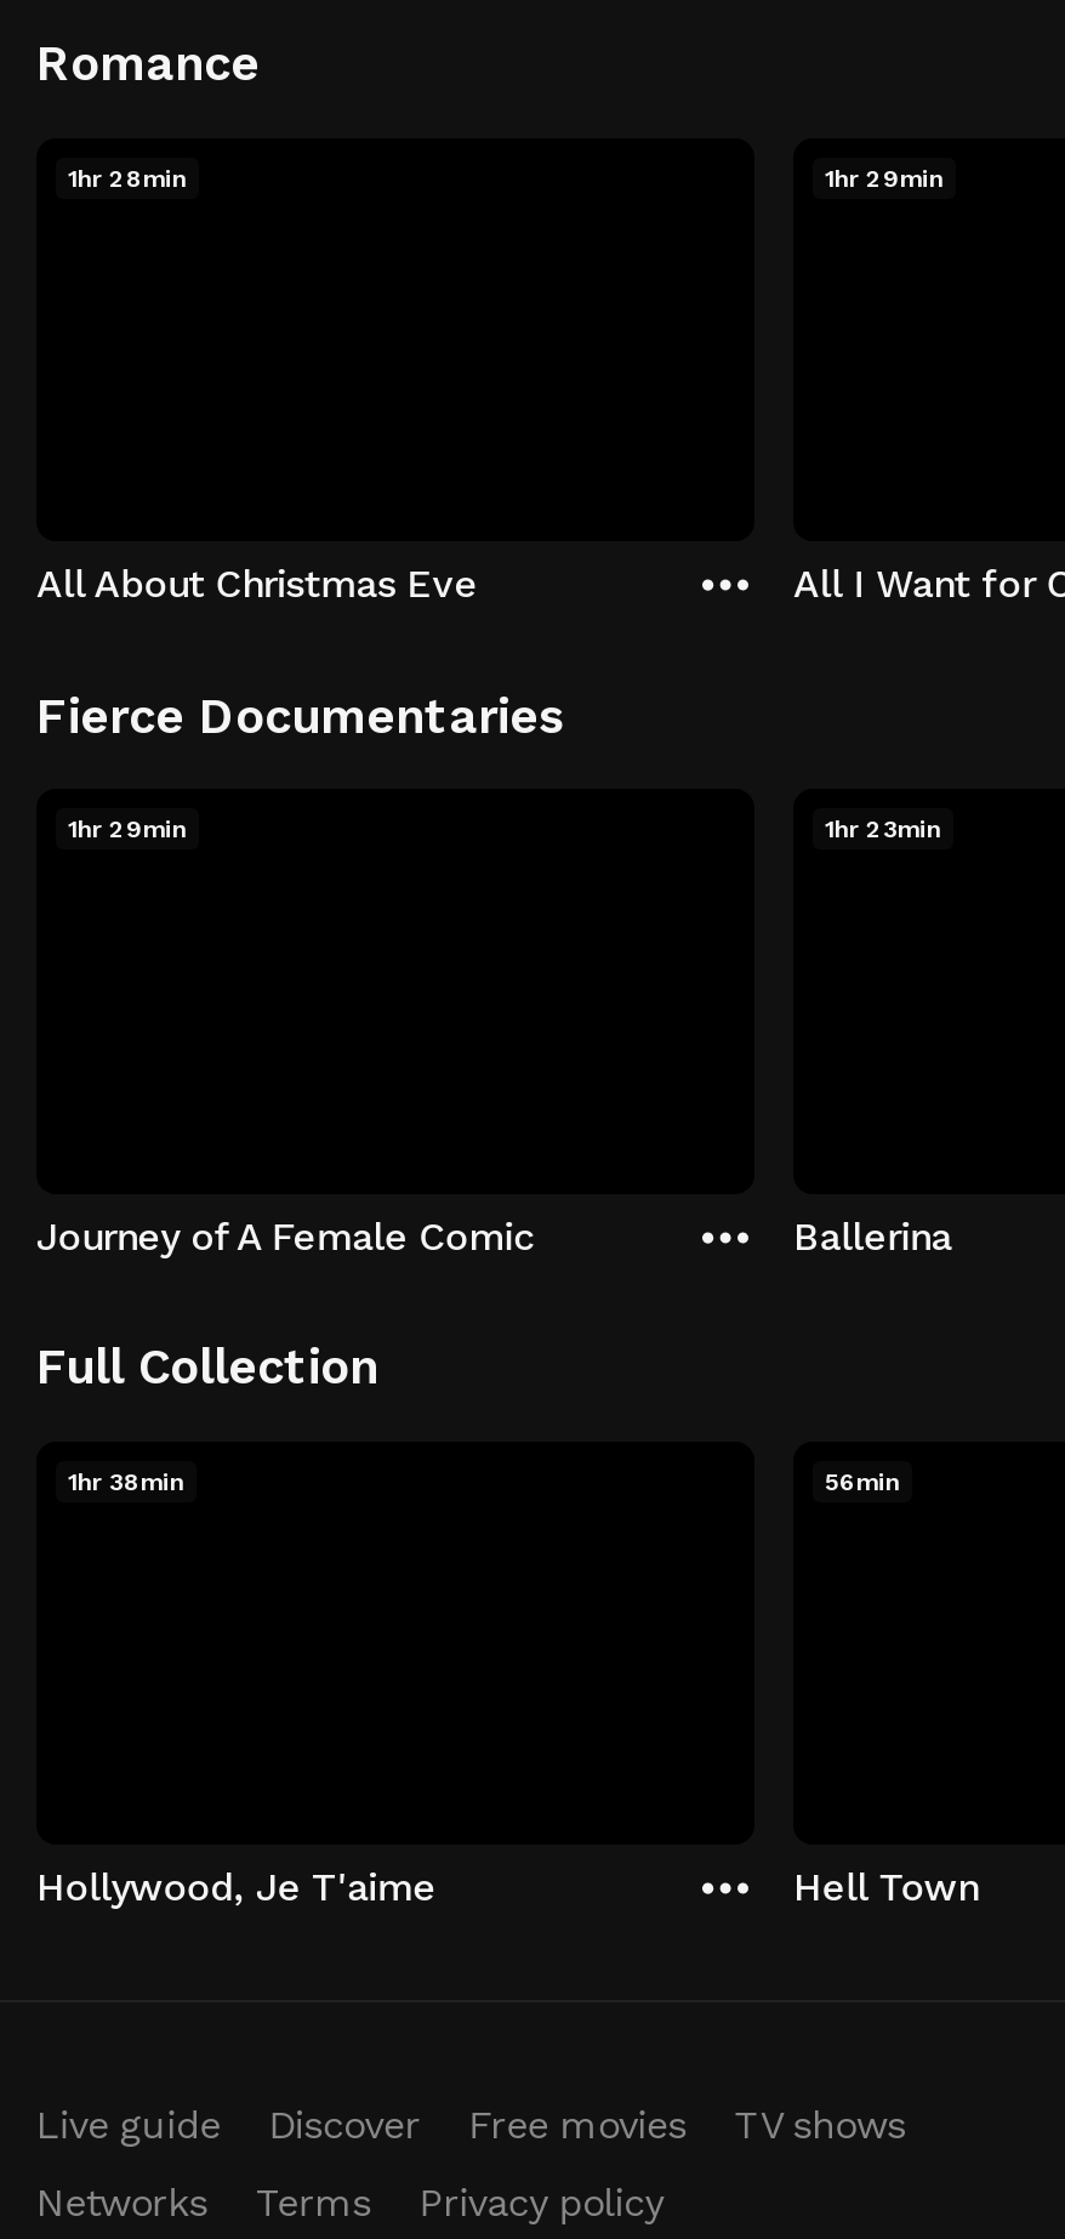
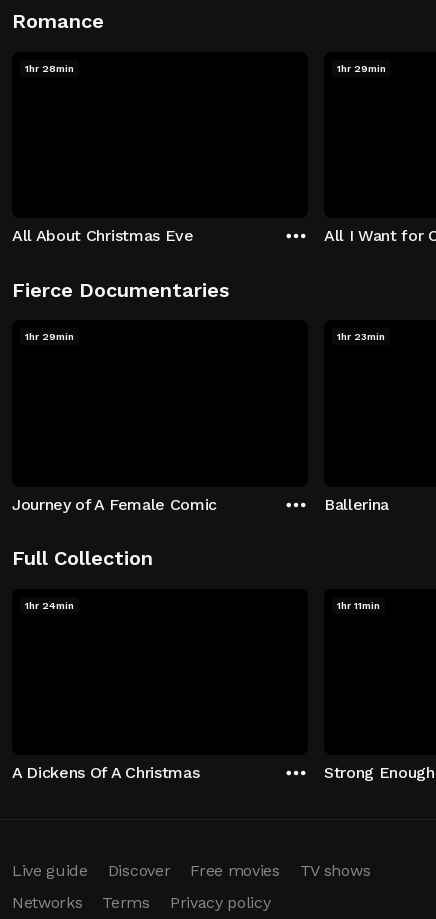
- 1hr 38min
+ 1hr 24min

- 56min
+ 1hr 11min

- Hollywood, Je T'aime
+ A Dickens Of A Christmas

- Hell Town
+ Strong Enough
